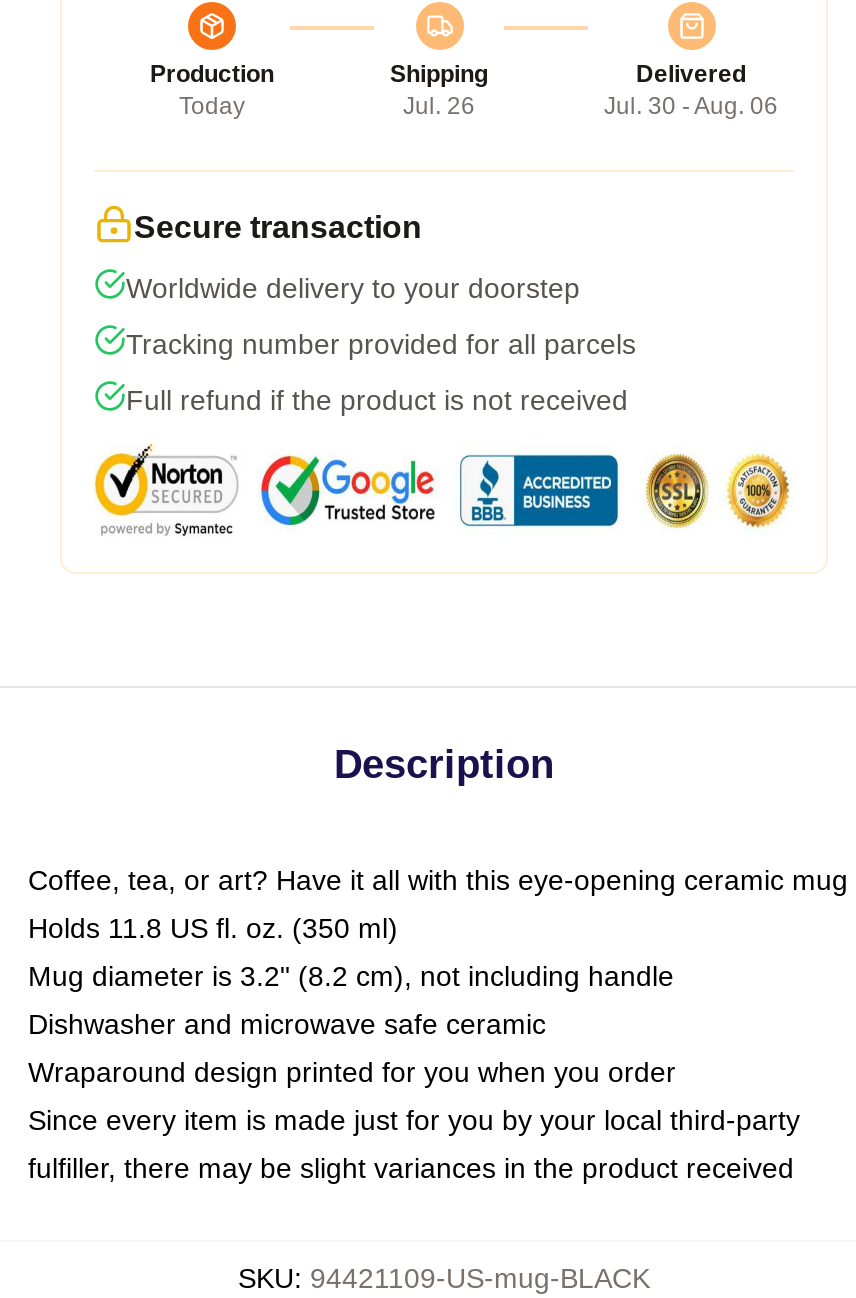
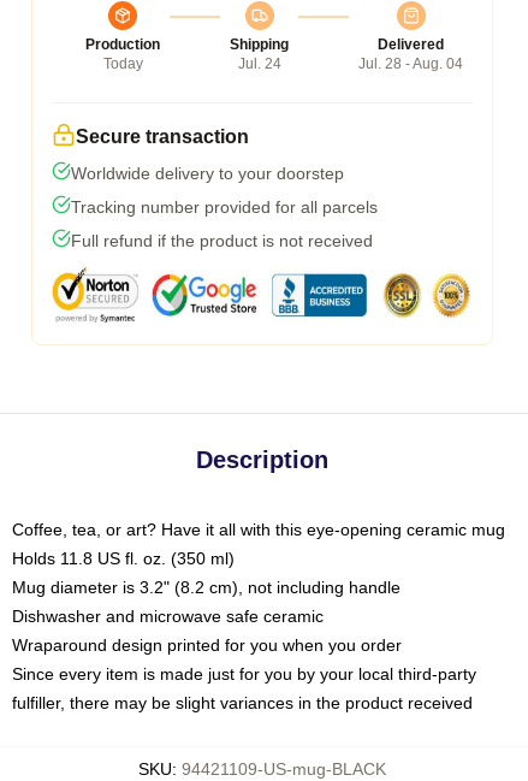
- Jul. 26
+ Jul. 24

- Jul. 30 - Aug. 06
+ Jul. 28 - Aug. 04
